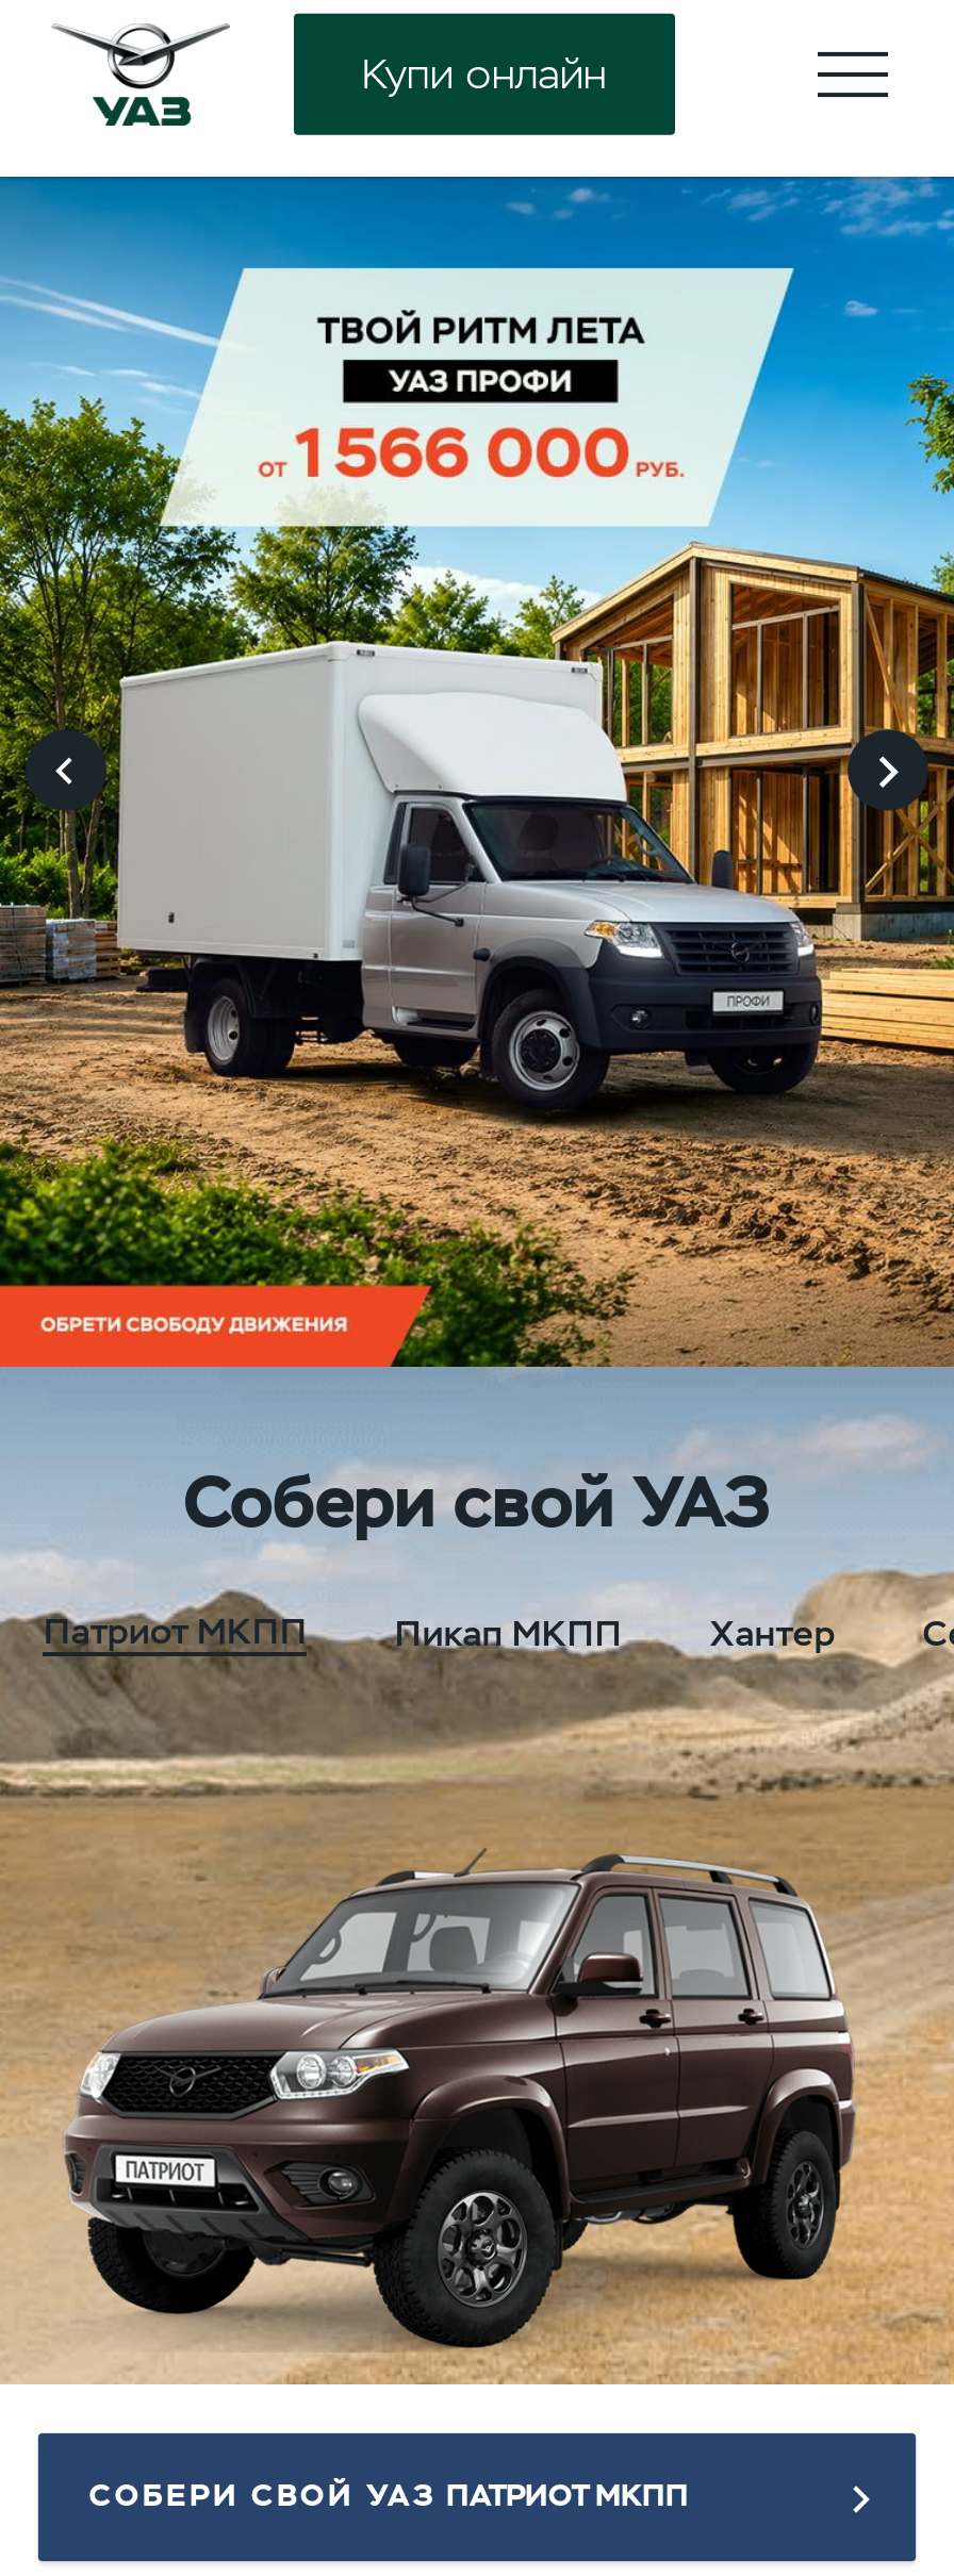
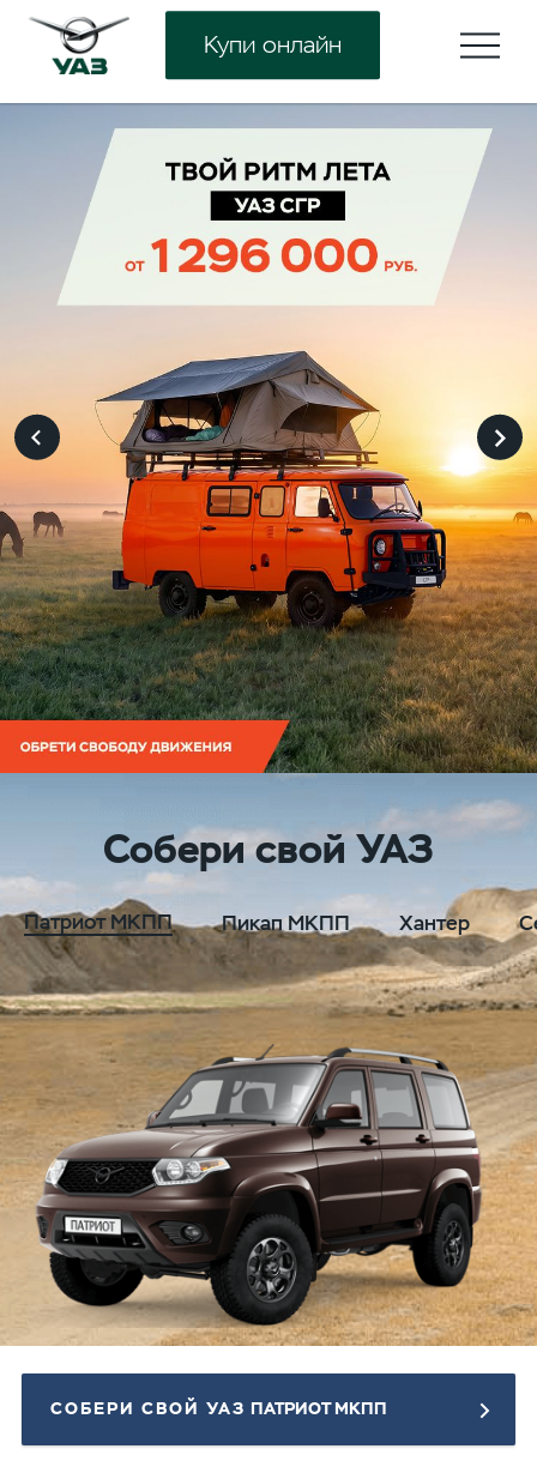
- [image]
+ [image]
